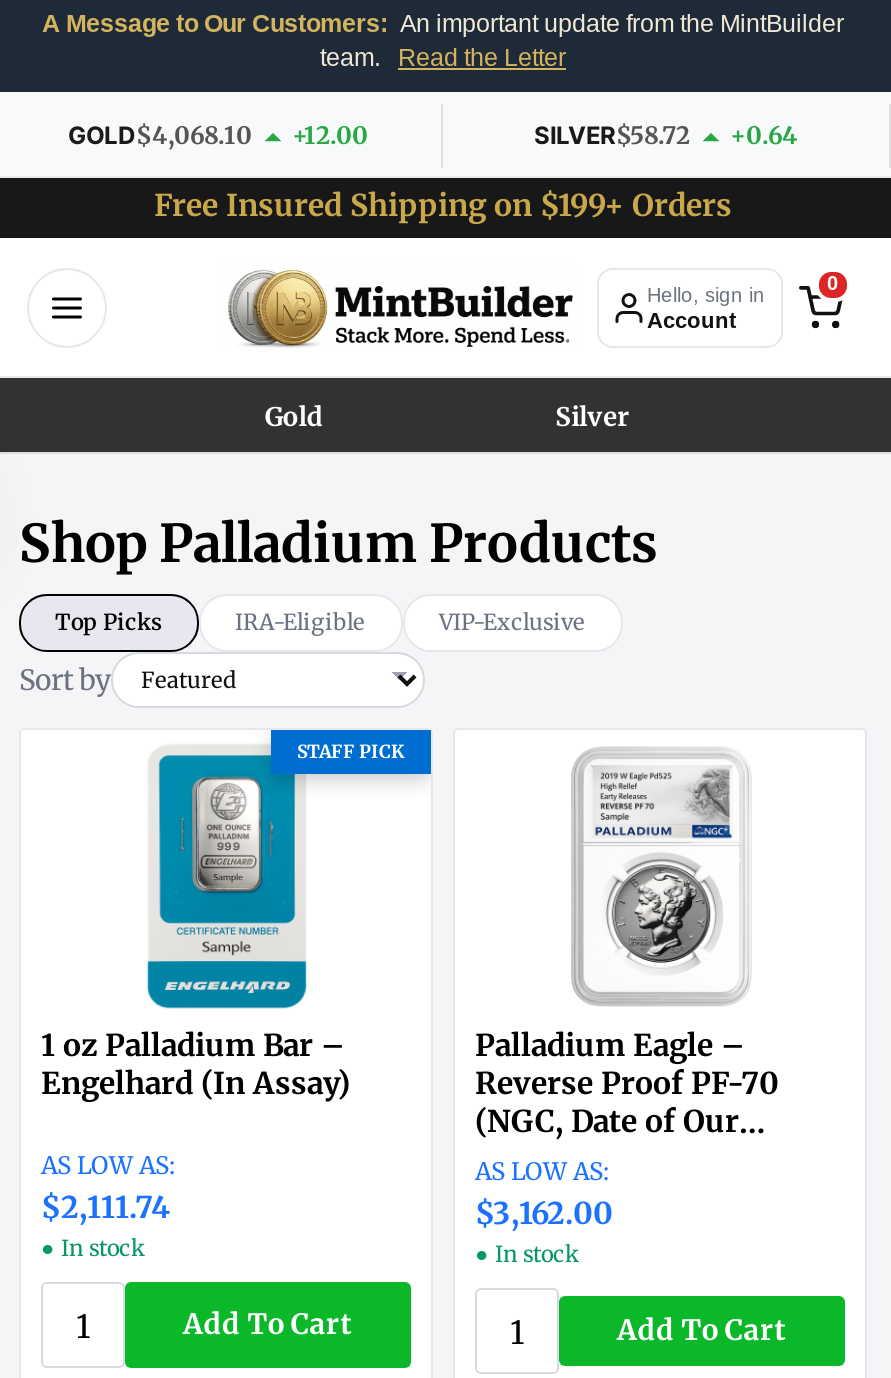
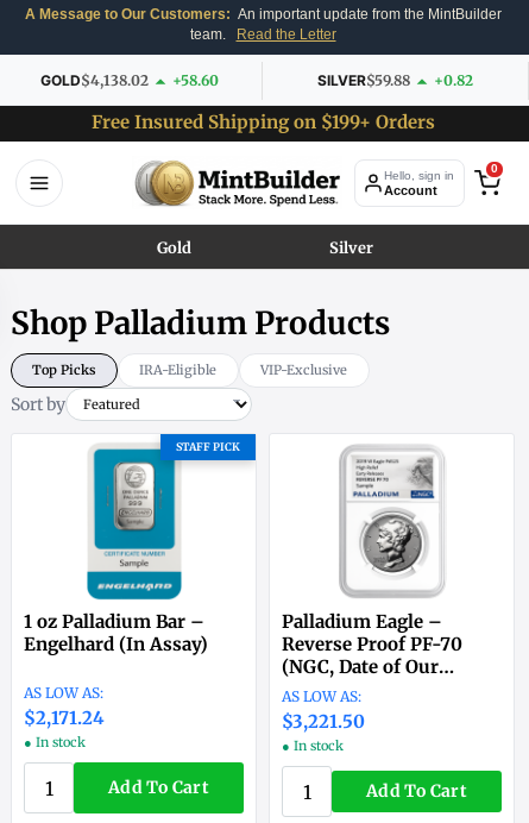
- GOLD$4,068.10
+ GOLD$4,138.02

- +12.00
+ +58.60

- SILVER$58.72
+ SILVER$59.88

- +0.64
+ +0.82

- $2,111.74
+ $2,171.24

- $3,162.00
+ $3,221.50
